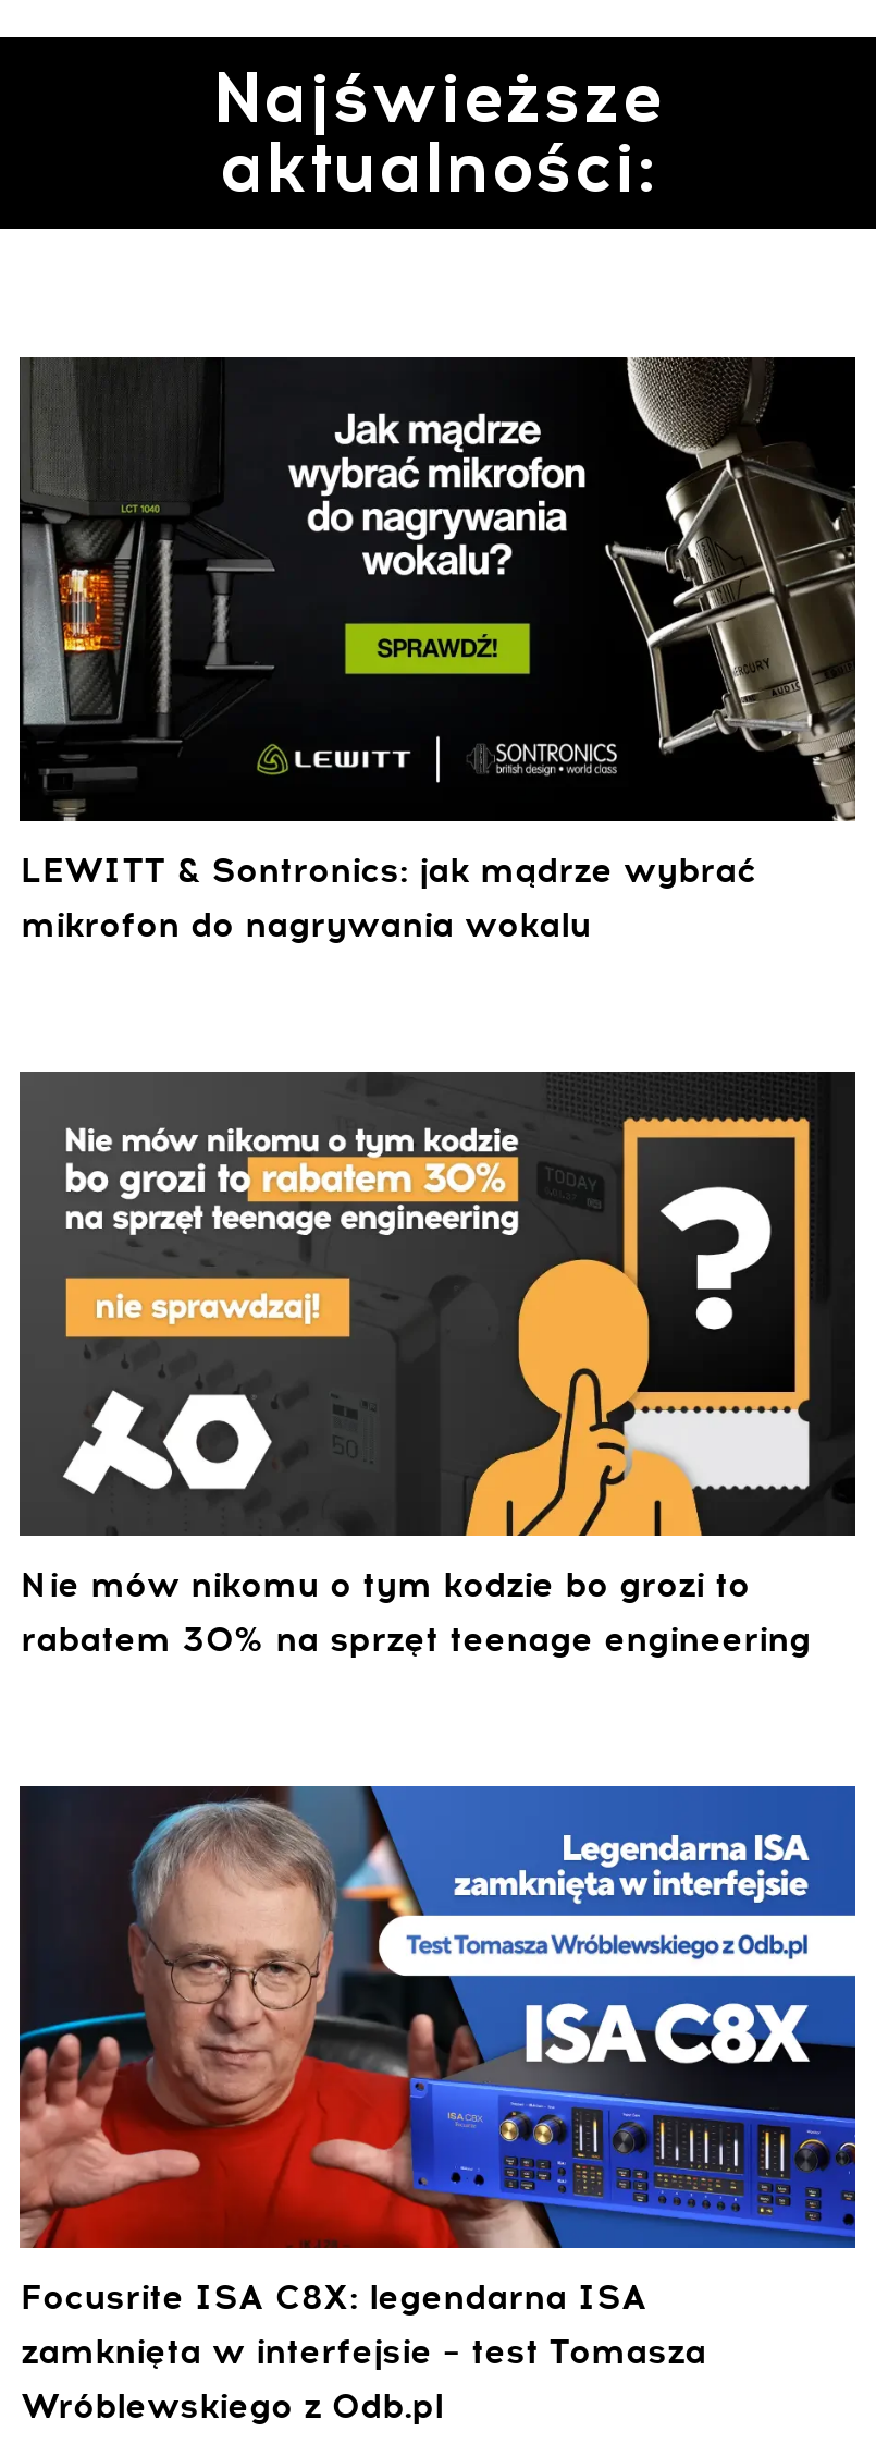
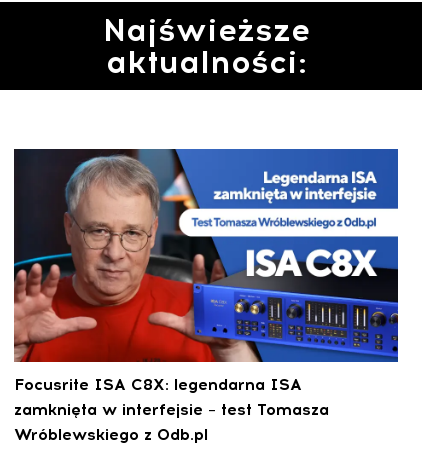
- [image]
- LEWITT & Sontronics: jak mądrze wybrać
- mikrofon do nagrywania wokalu

- [image]
- Nie mów nikomu o tym kodzie bo grozi to
- rabatem 30% na sprzęt teenage engineering
